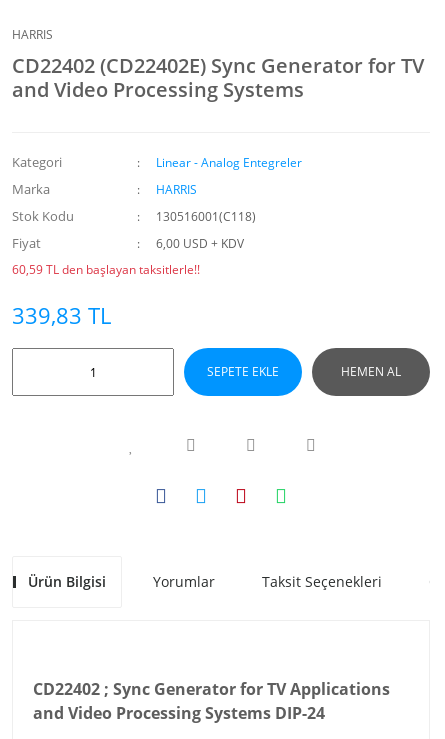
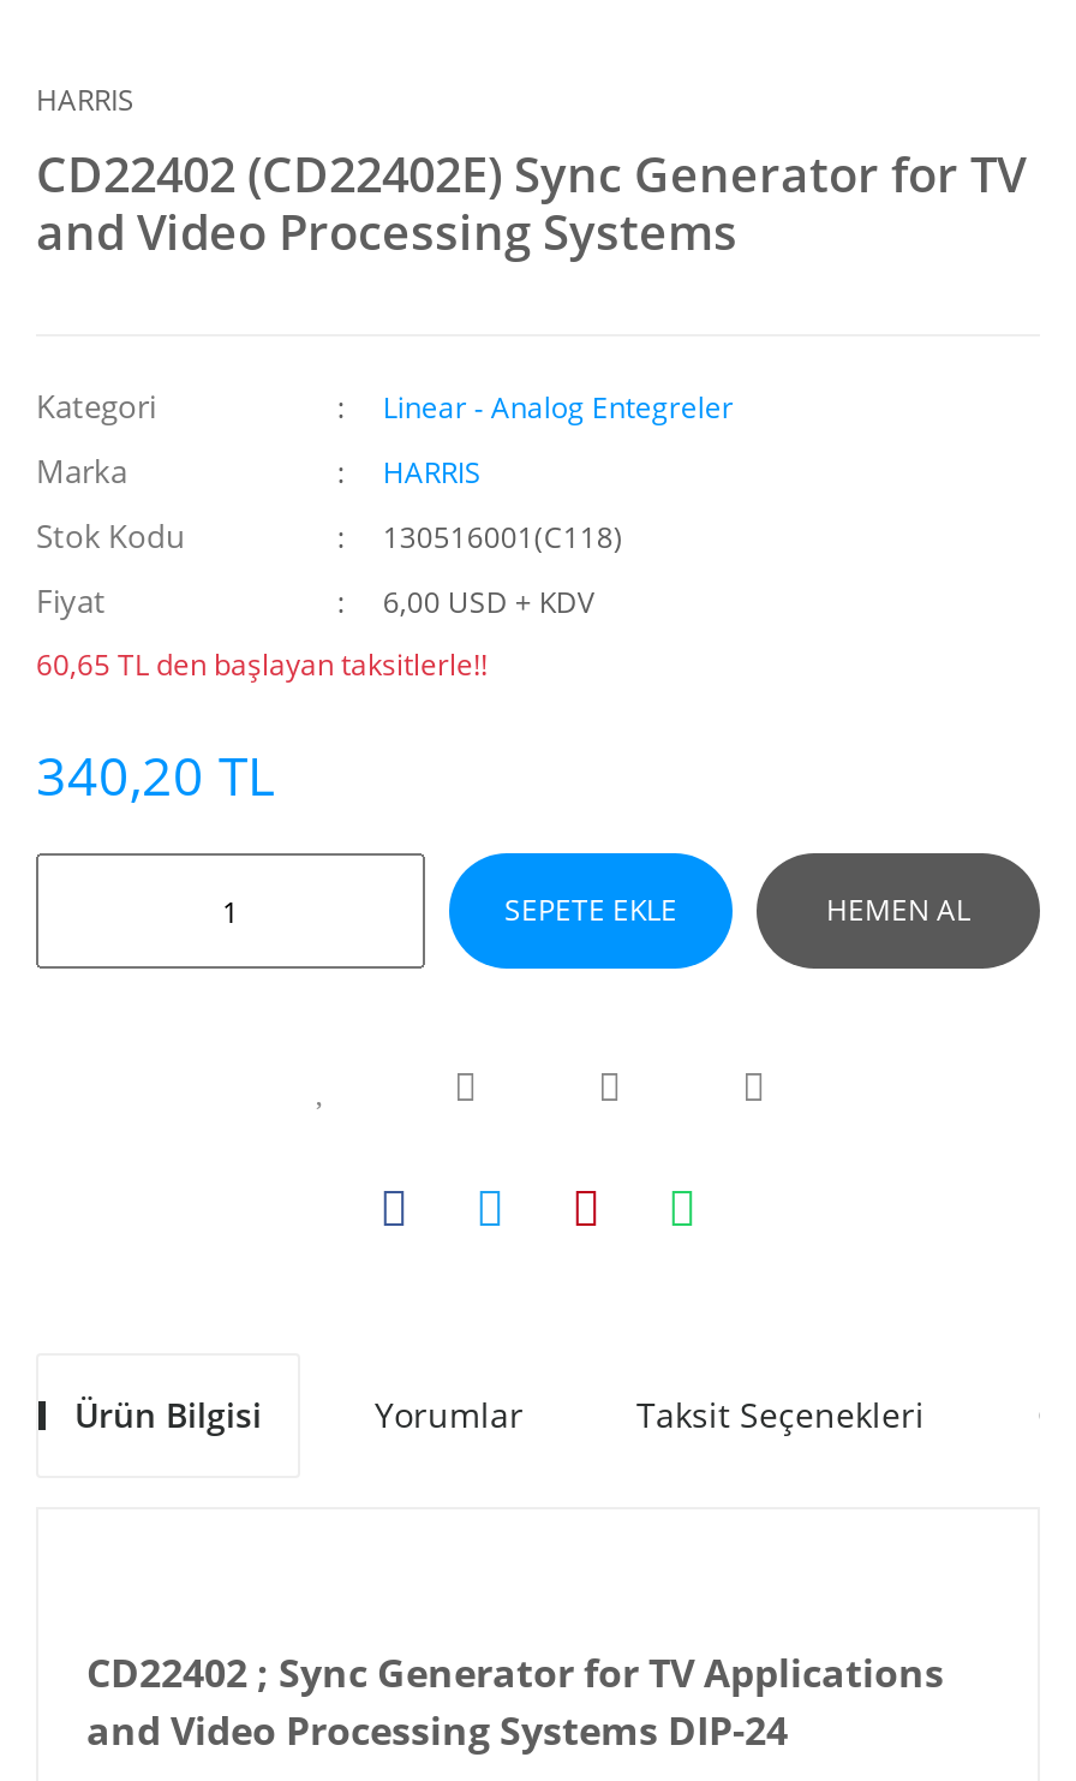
- 60,59 TL den başlayan taksitlerle!!
+ 60,65 TL den başlayan taksitlerle!!

- 339,83 TL
+ 340,20 TL
